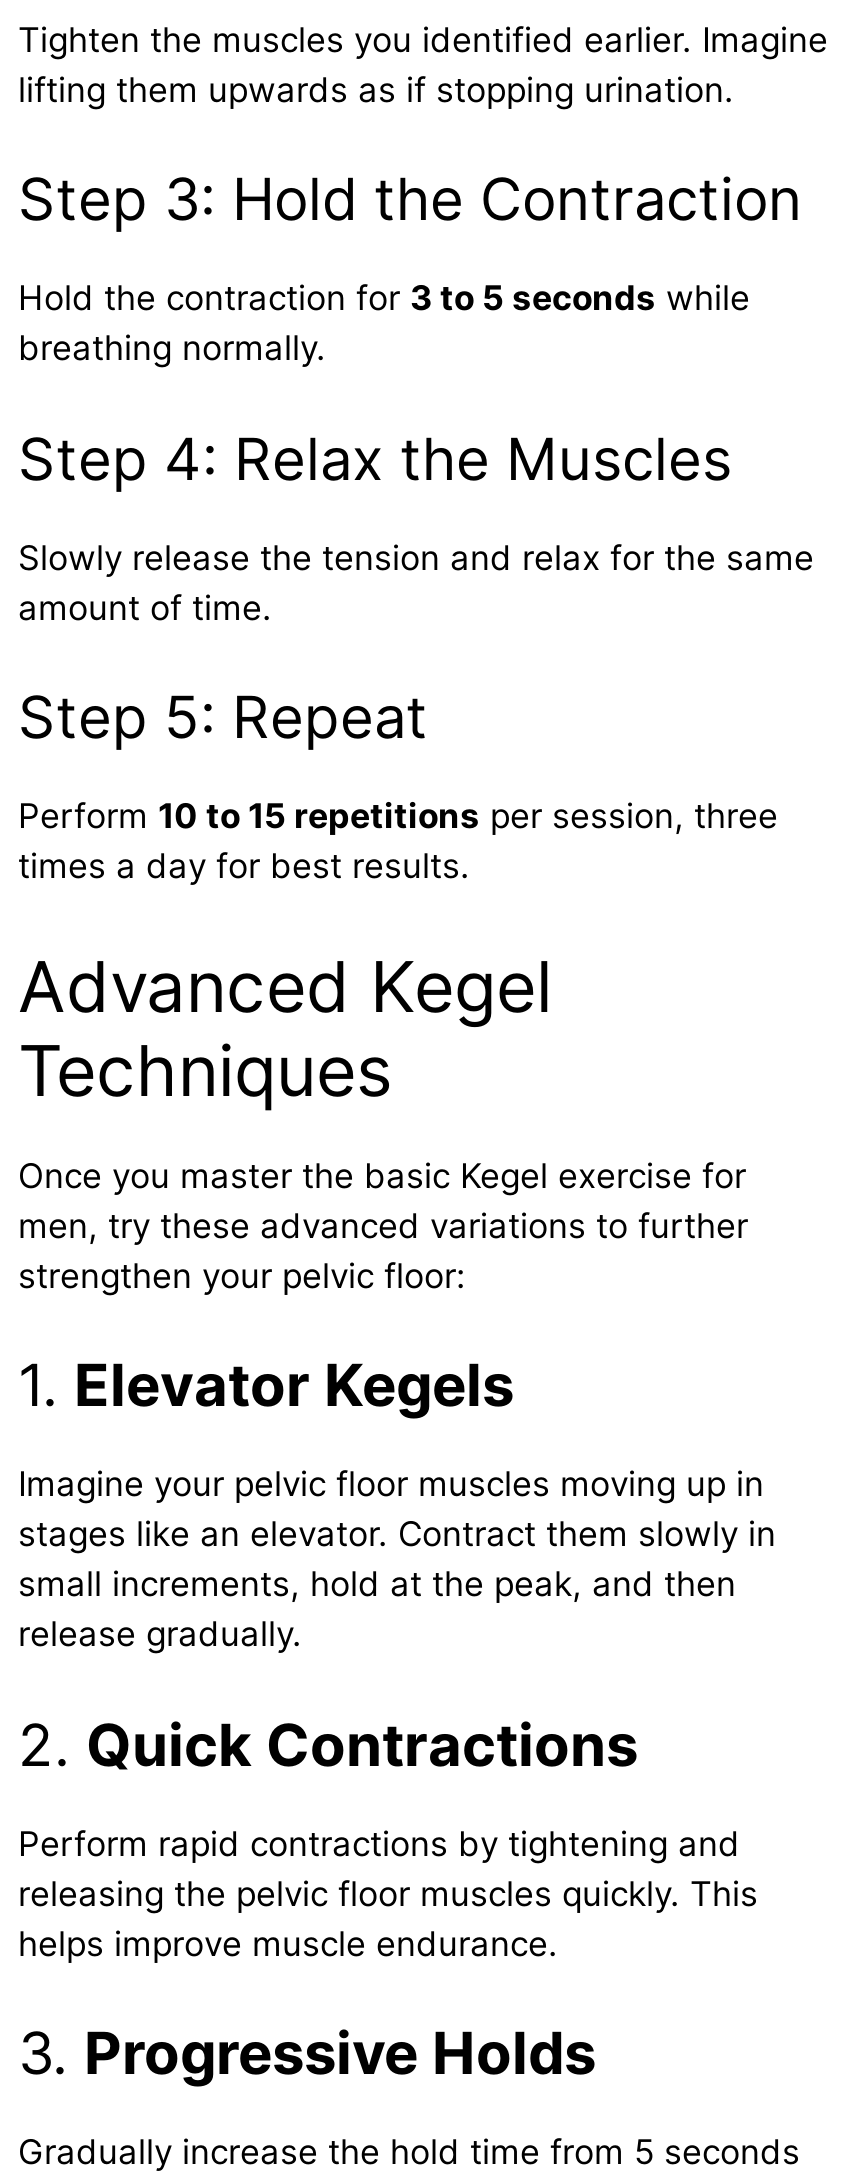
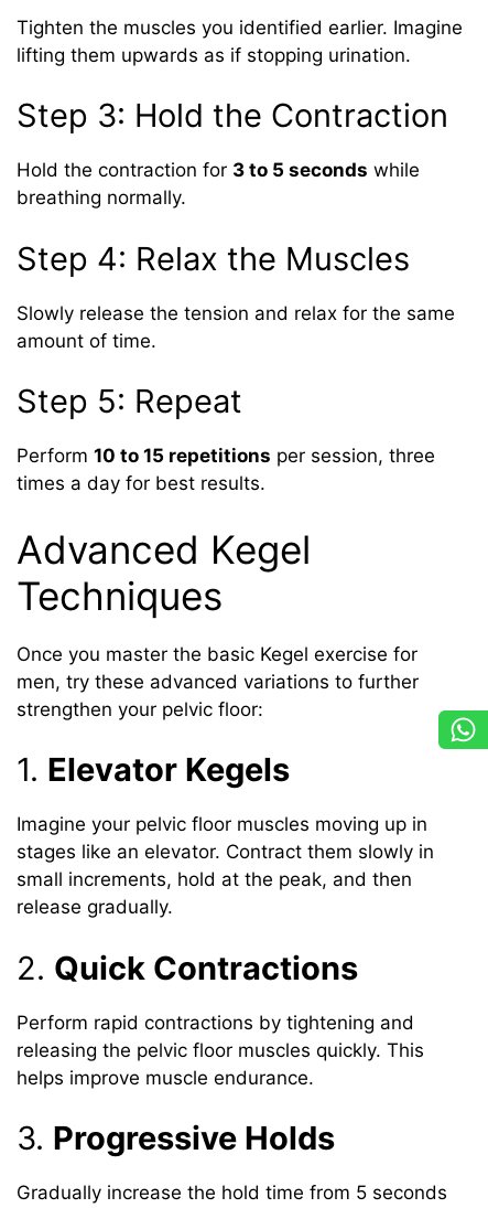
+ [image]
